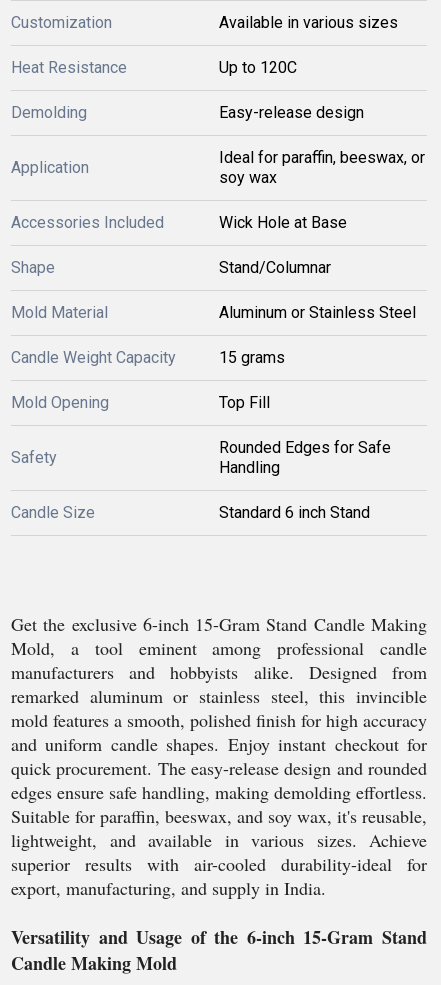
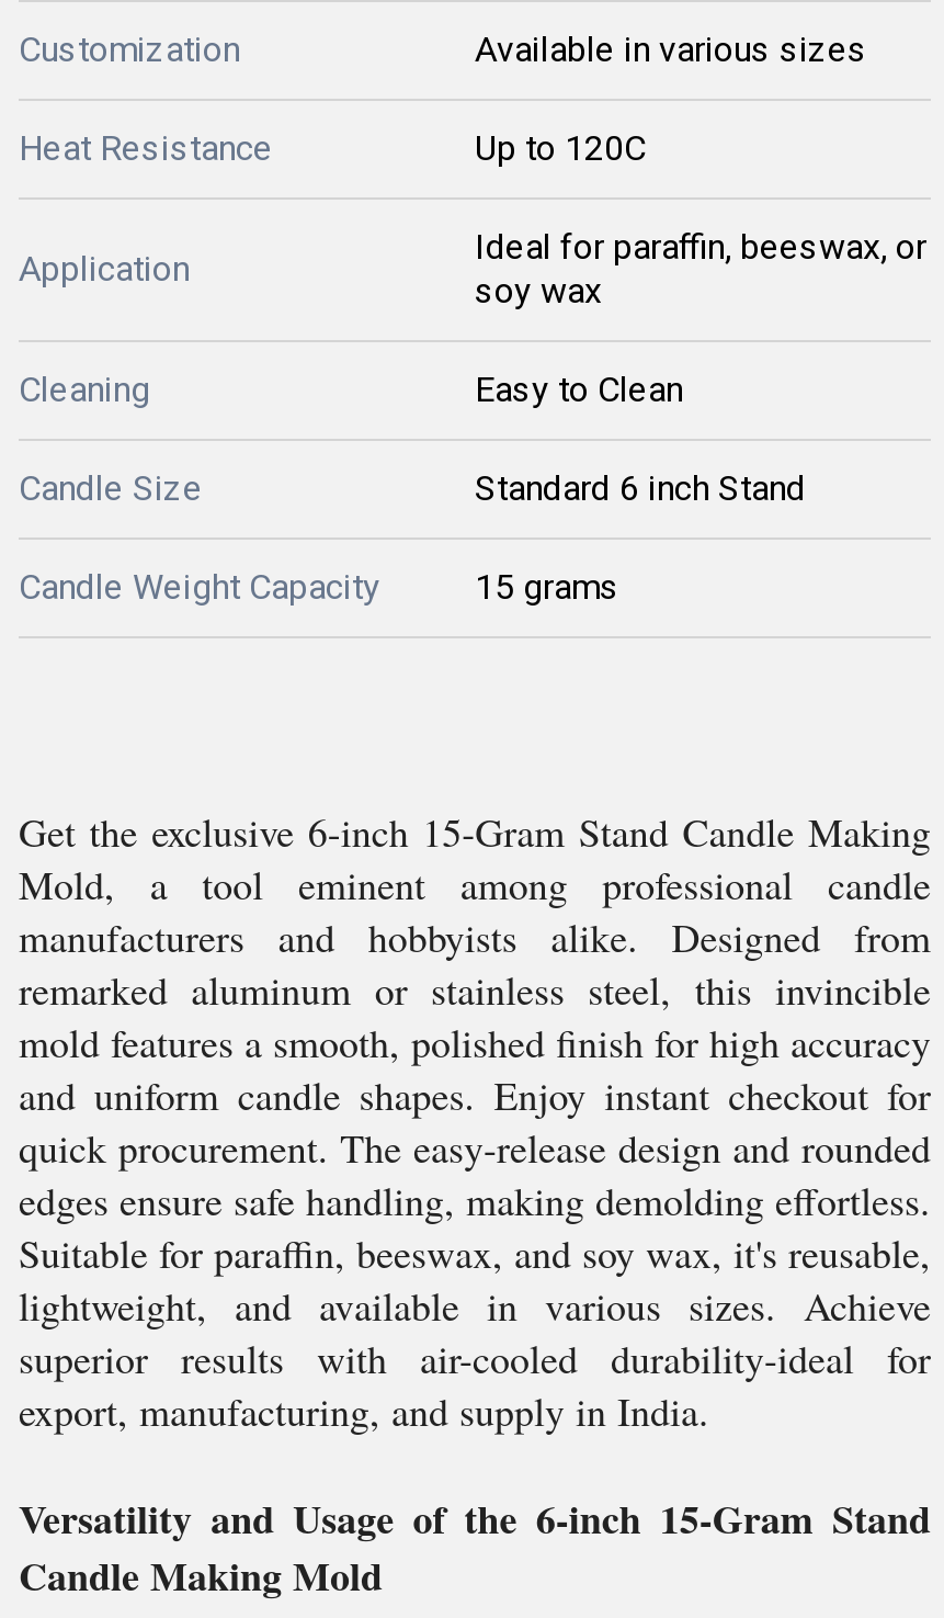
- Demolding
- Easy-release design

- Accessories Included
- Wick Hole at Base
- Shape
- Stand/Columnar
- Mold Material
- Aluminum or Stainless Steel
+ Cleaning
+ Easy to Clean

- Mold Opening
- Top Fill
- Safety

- Rounded Edges for Safe
- Handling

moved up: Candle Size | Standard 6 inch Stand
